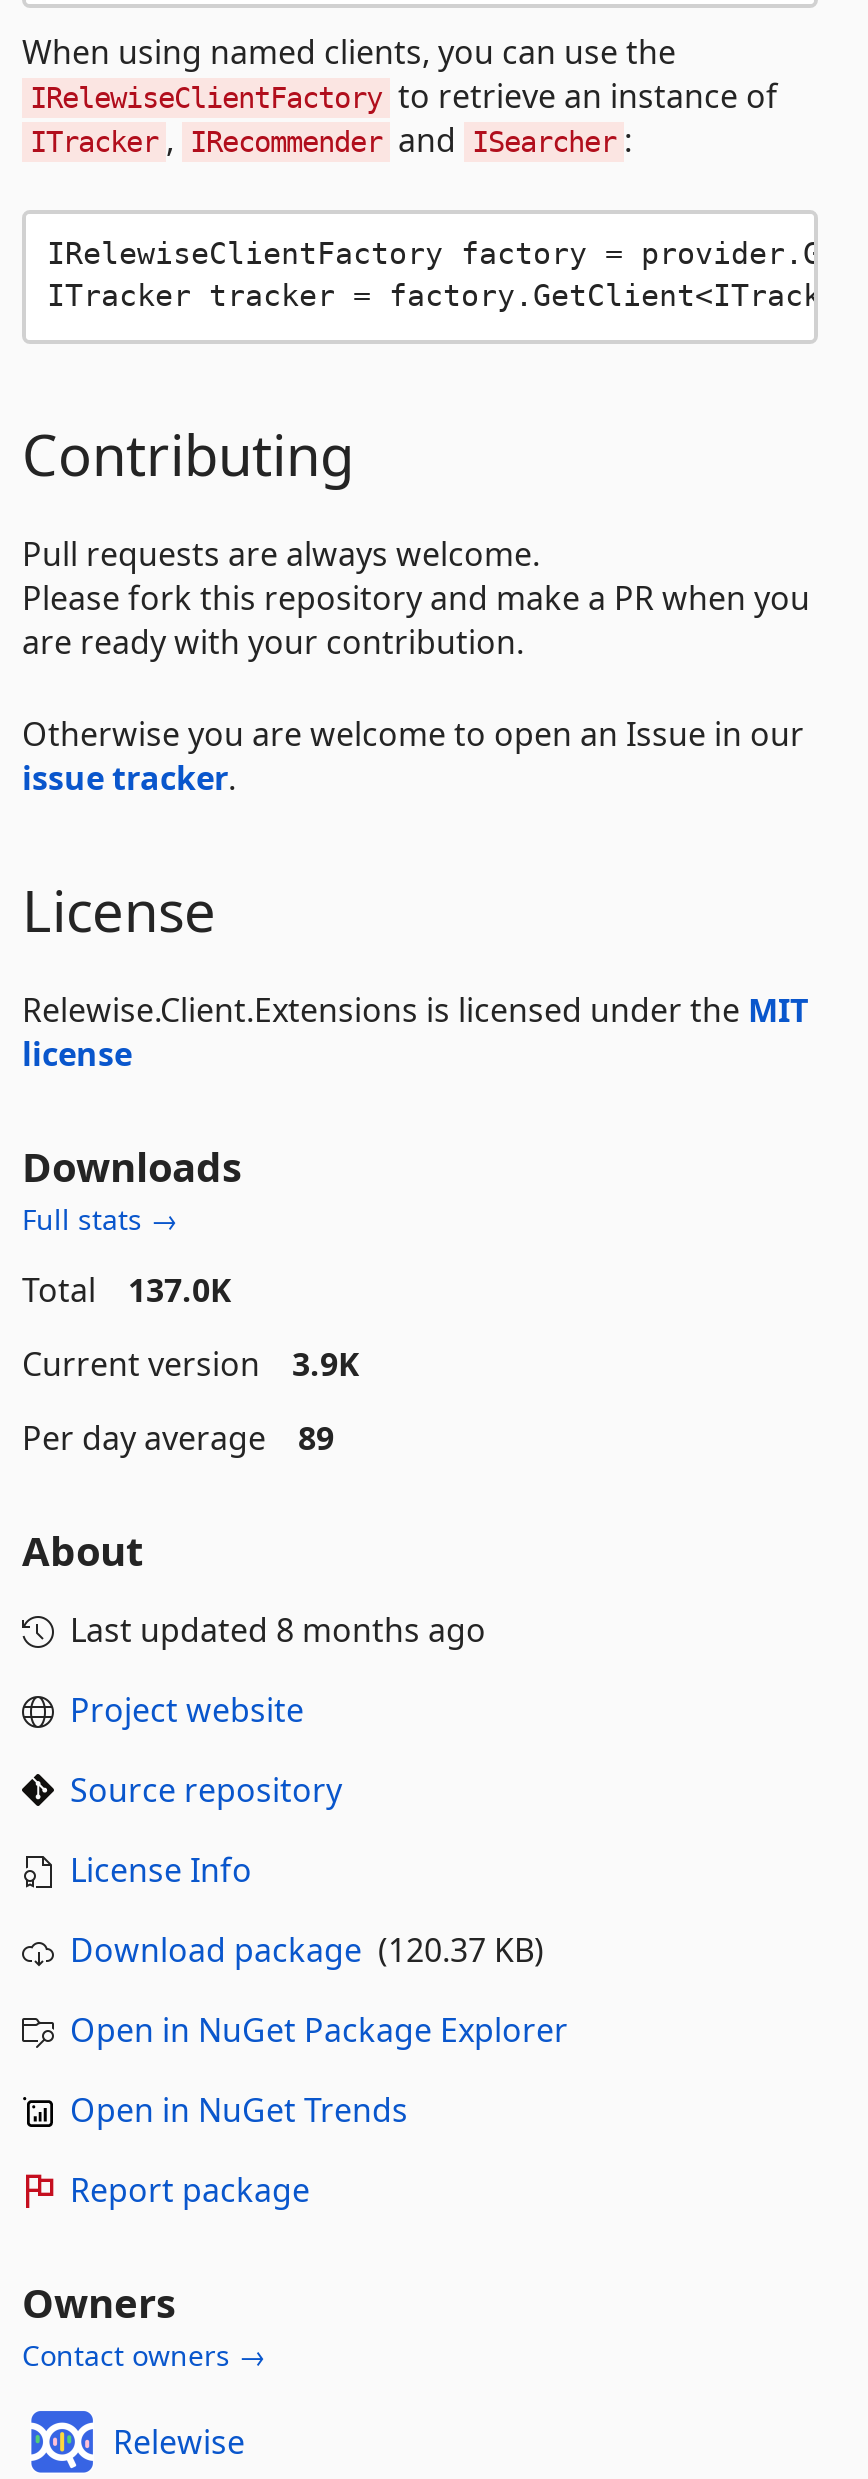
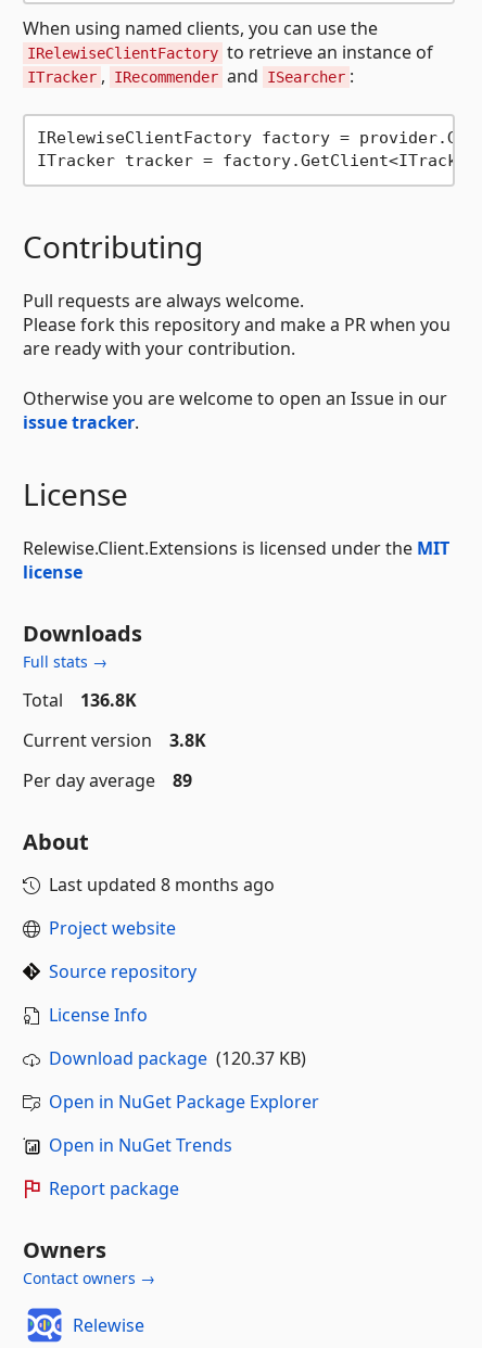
- Total 137.0K
+ Total 136.8K

- Current version 3.9K
+ Current version 3.8K
